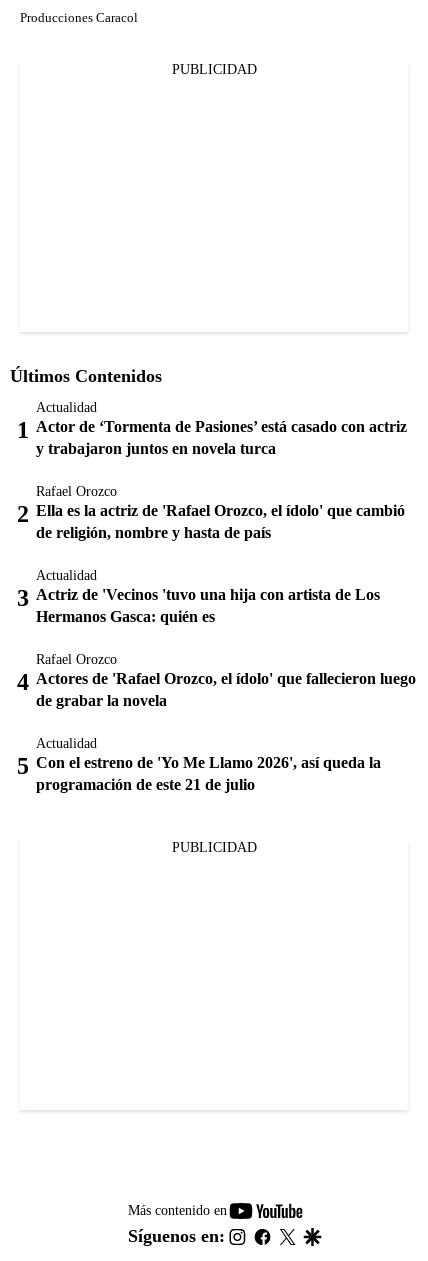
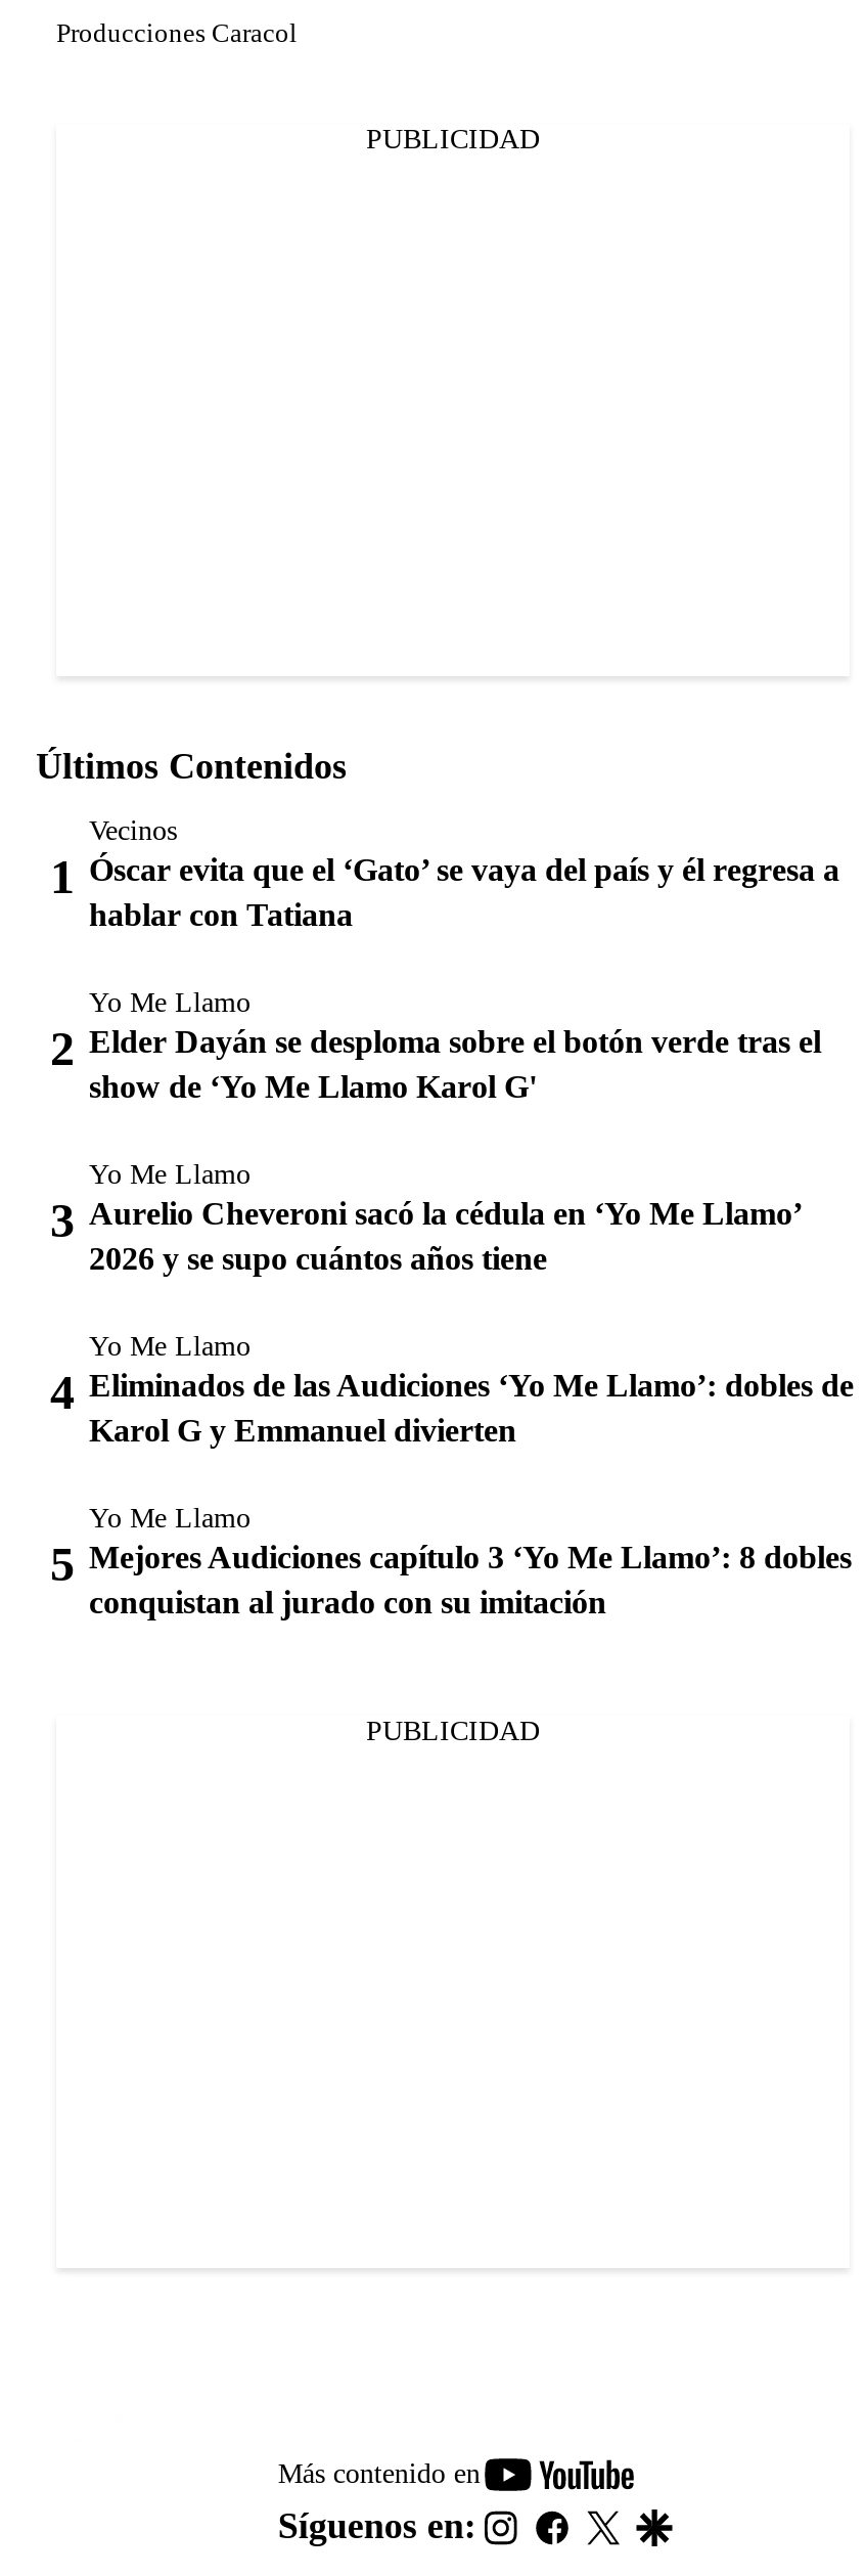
- Actualidad
- Actor de ‘Tormenta de Pasiones’ está casado con actriz
- y trabajaron juntos en novela turca
+ Vecinos
+ Óscar evita que el ‘Gato’ se vaya del país y él regresa a
+ hablar con Tatiana

- Rafael Orozco
- Ella es la actriz de 'Rafael Orozco, el ídolo' que cambió
- de religión, nombre y hasta de país
+ Yo Me Llamo
+ Elder Dayán se desploma sobre el botón verde tras el
+ show de ‘Yo Me Llamo Karol G'

- Actualidad
- Actriz de 'Vecinos 'tuvo una hija con artista de Los
- Hermanos Gasca: quién es
+ Yo Me Llamo
+ Aurelio Cheveroni sacó la cédula en ‘Yo Me Llamo’
+ 2026 y se supo cuántos años tiene

- Rafael Orozco
- Actores de 'Rafael Orozco, el ídolo' que fallecieron luego
- de grabar la novela
+ Yo Me Llamo
+ Eliminados de las Audiciones ‘Yo Me Llamo’: dobles de
+ Karol G y Emmanuel divierten

- Actualidad
- Con el estreno de 'Yo Me Llamo 2026', así queda la
- programación de este 21 de julio
+ Yo Me Llamo
+ Mejores Audiciones capítulo 3 ‘Yo Me Llamo’: 8 dobles
+ conquistan al jurado con su imitación
